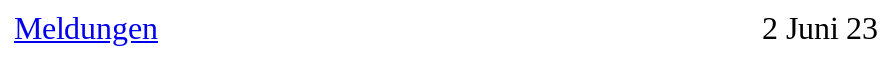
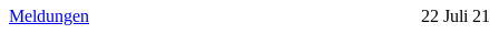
- 2 Juni 23
+ 22 Juli 21
